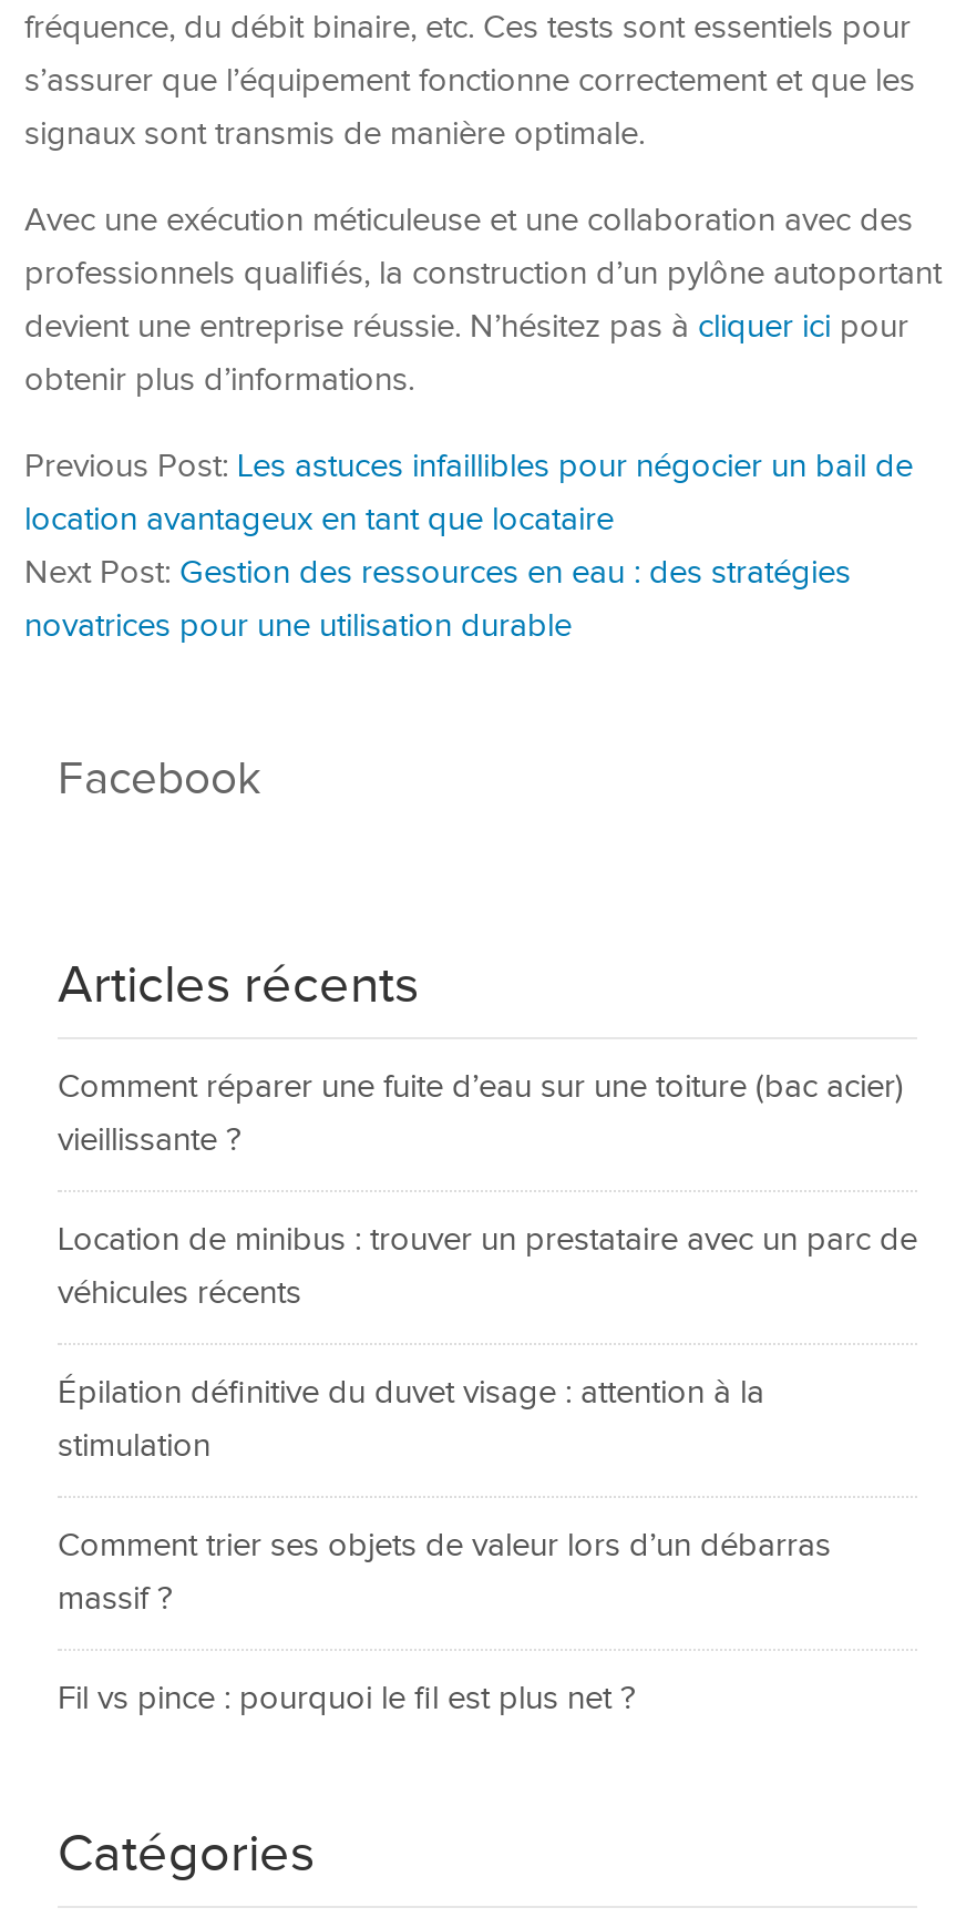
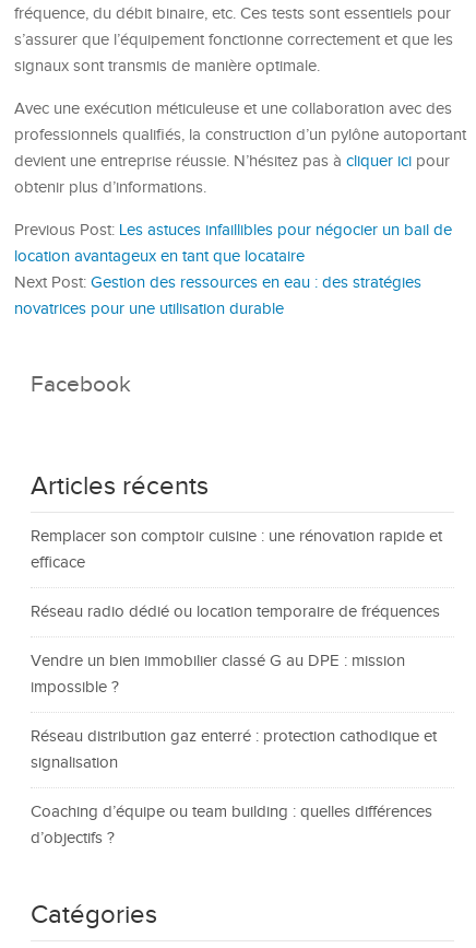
- Comment réparer une fuite d’eau sur une toiture (bac acier)
- vieillissante ?
+ Remplacer son comptoir cuisine : une rénovation rapide et
+ efficace

- Location de minibus : trouver un prestataire avec un parc de
- véhicules récents
+ Réseau radio dédié ou location temporaire de fréquences

- Épilation définitive du duvet visage : attention à la
- stimulation
+ Vendre un bien immobilier classé G au DPE : mission
+ impossible ?

- Comment trier ses objets de valeur lors d’un débarras
- massif ?
+ Réseau distribution gaz enterré : protection cathodique et
+ signalisation

- Fil vs pince : pourquoi le fil est plus net ?
+ Coaching d’équipe ou team building : quelles différences
+ d’objectifs ?
